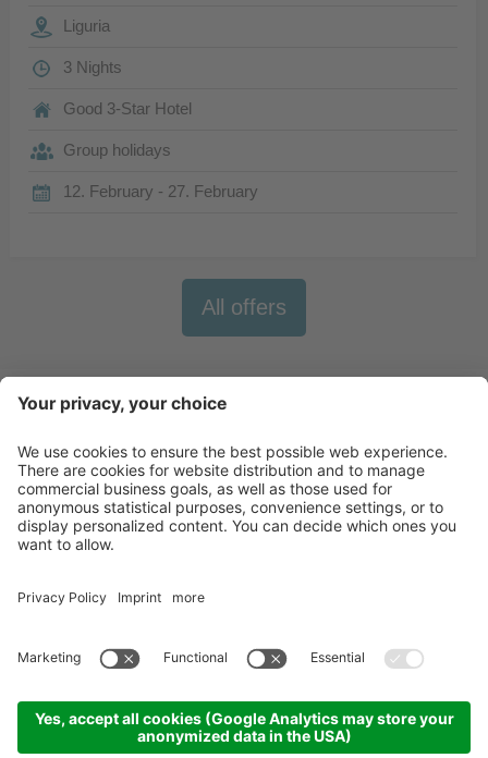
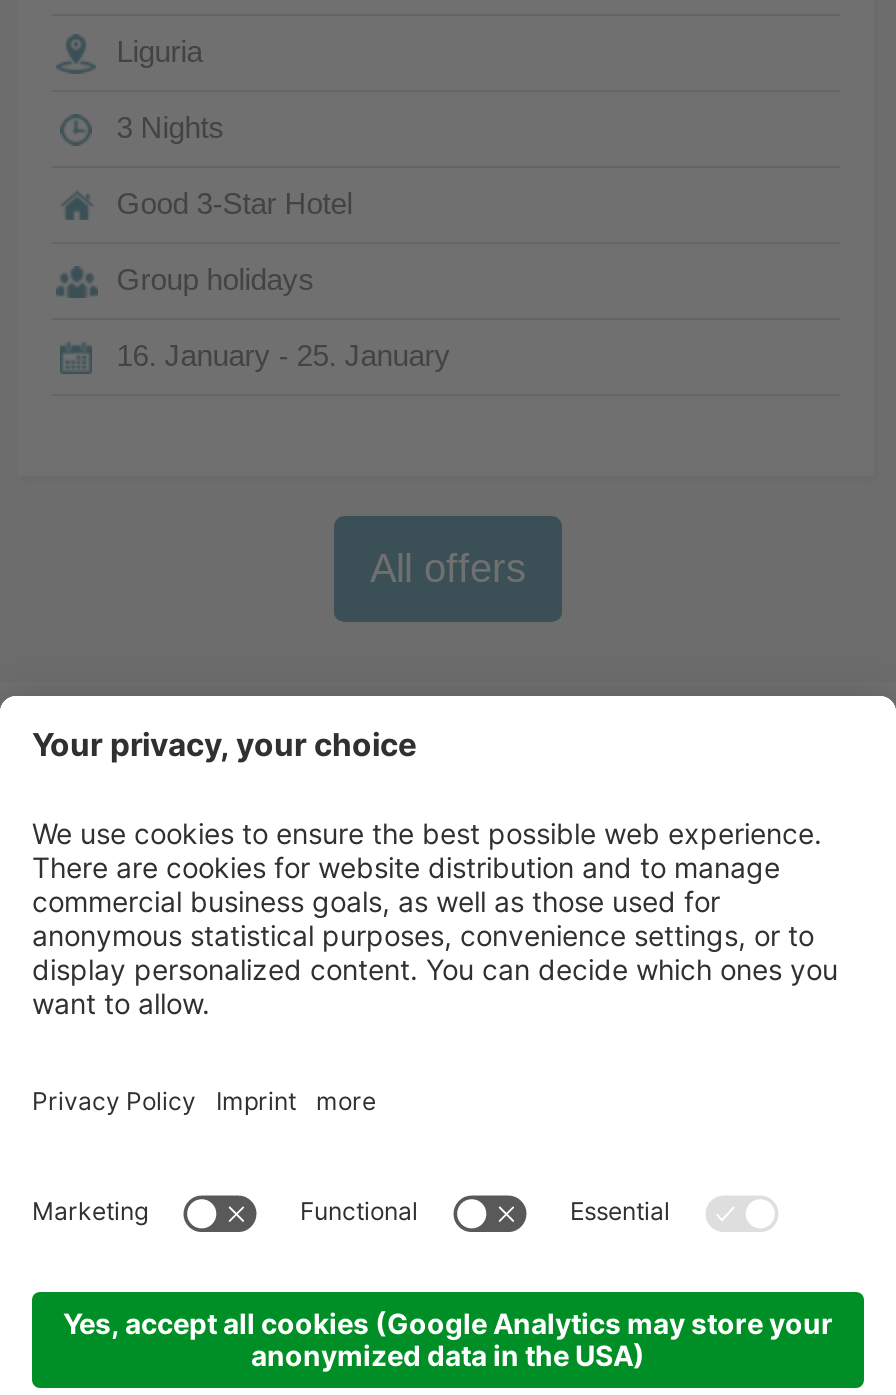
- 12. February - 27. February
+ 16. January - 25. January
